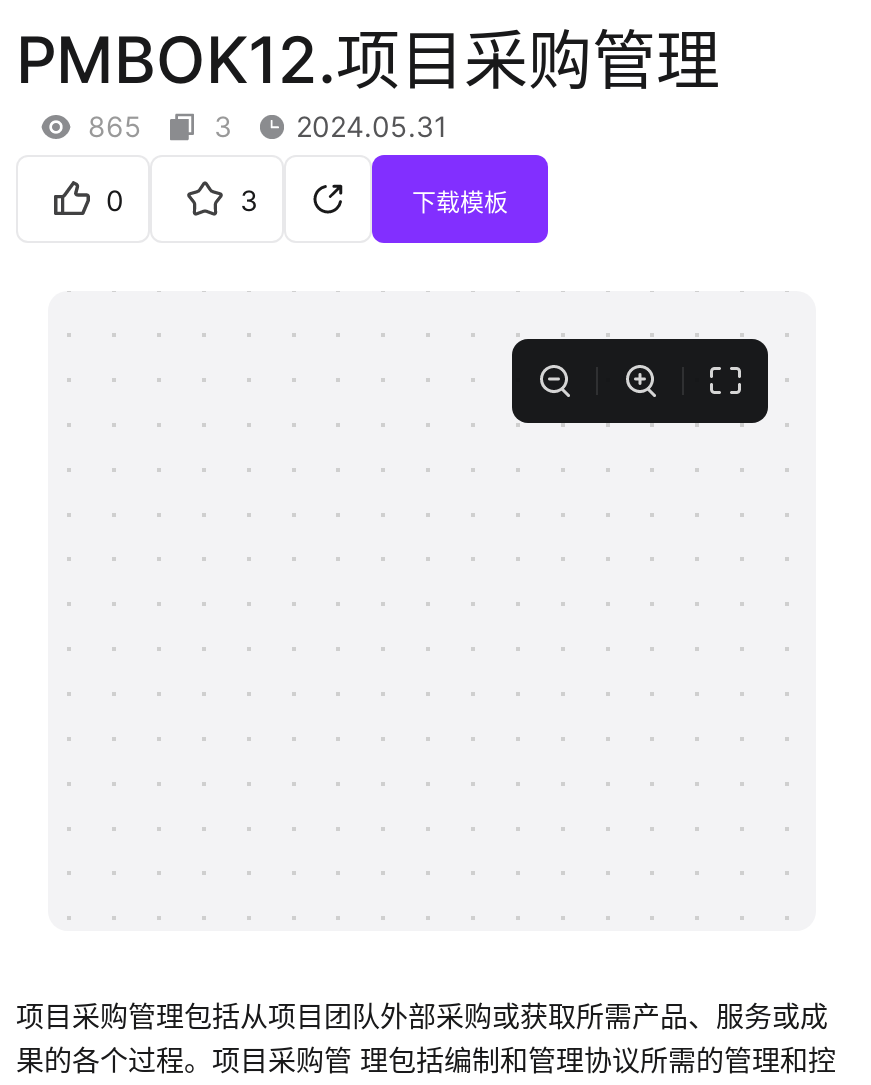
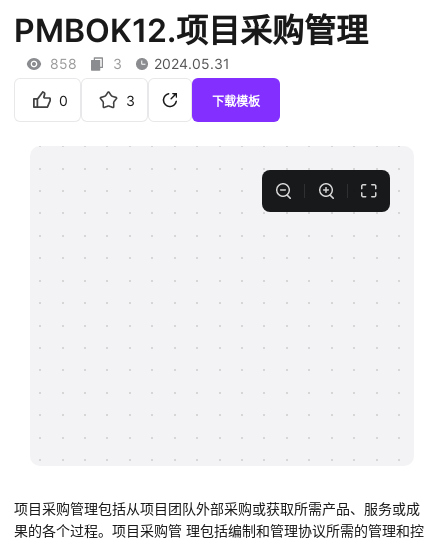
- 865
+ 858
